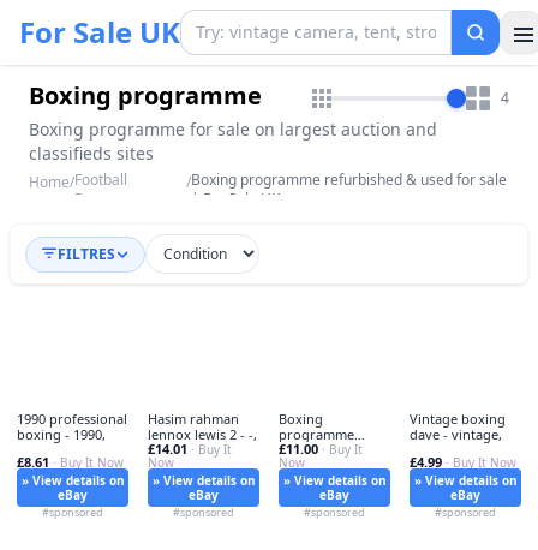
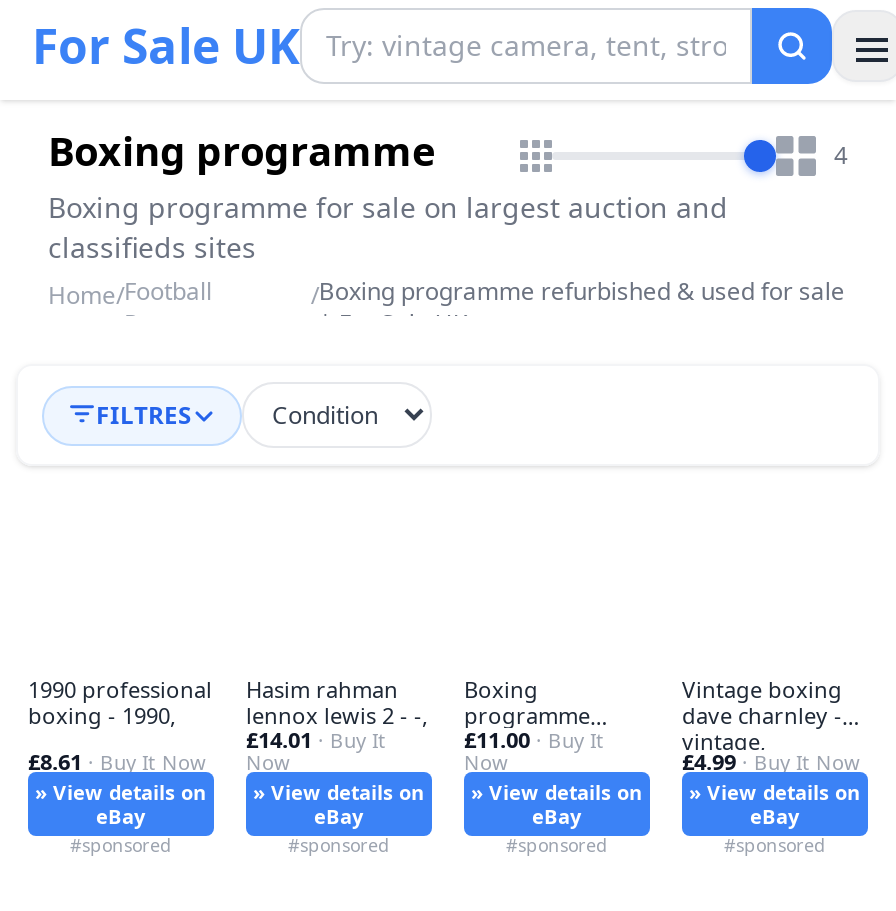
- dave - vintage,
+ dave charnley -
+ vintage,
